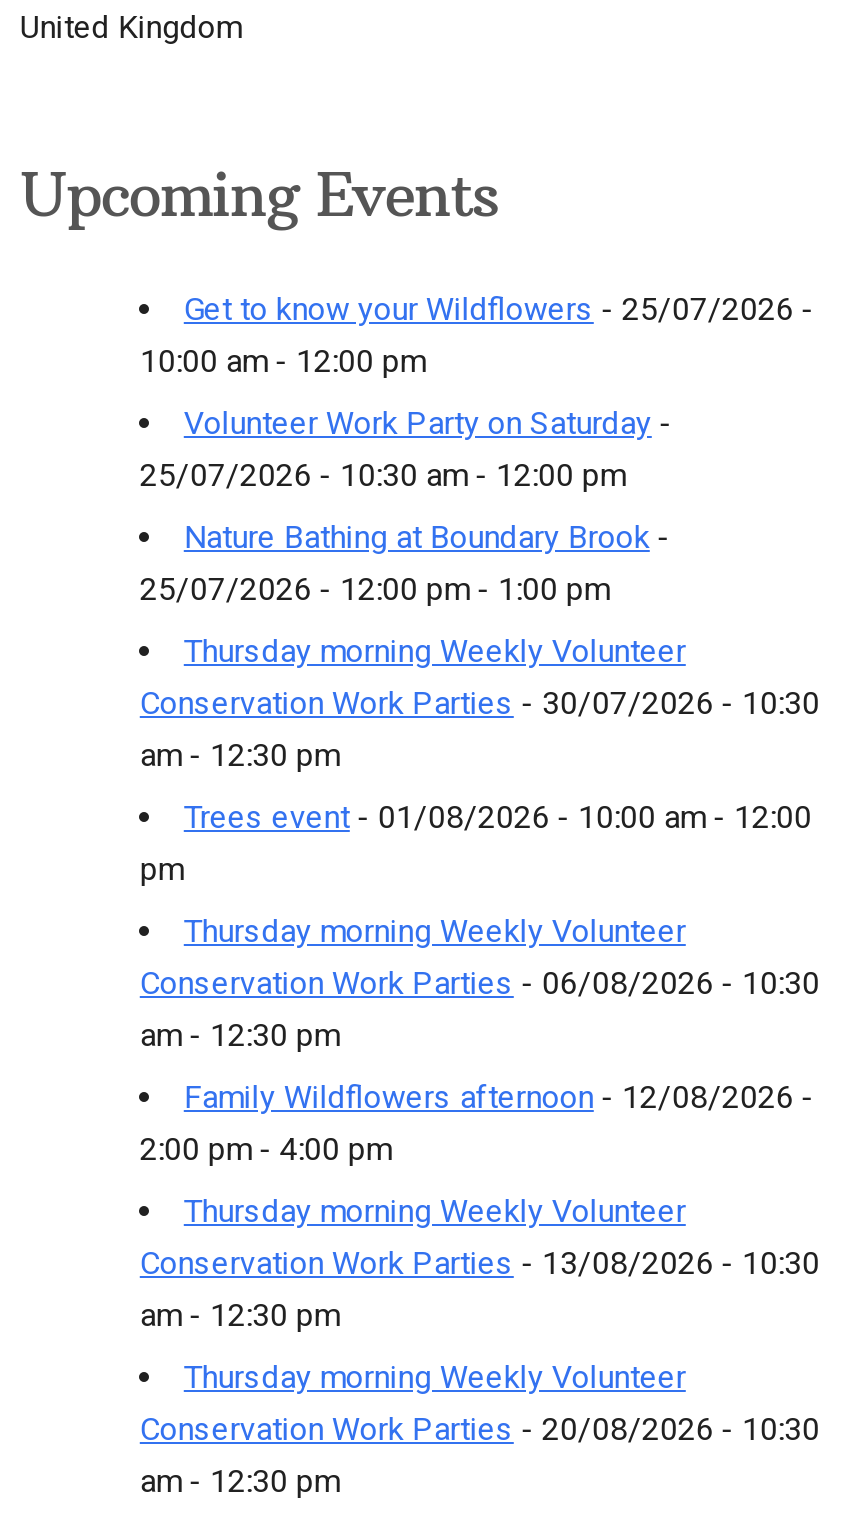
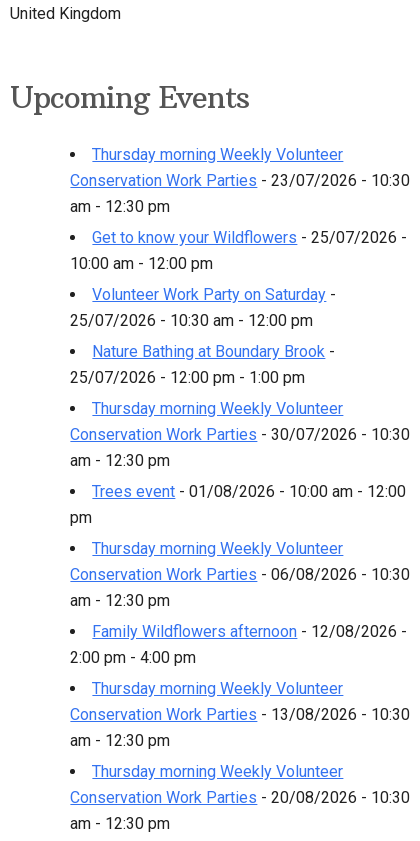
+ Thursday morning Weekly Volunteer
+ Conservation Work Parties - 23/07/2026 - 10:30
+ am - 12:30 pm
